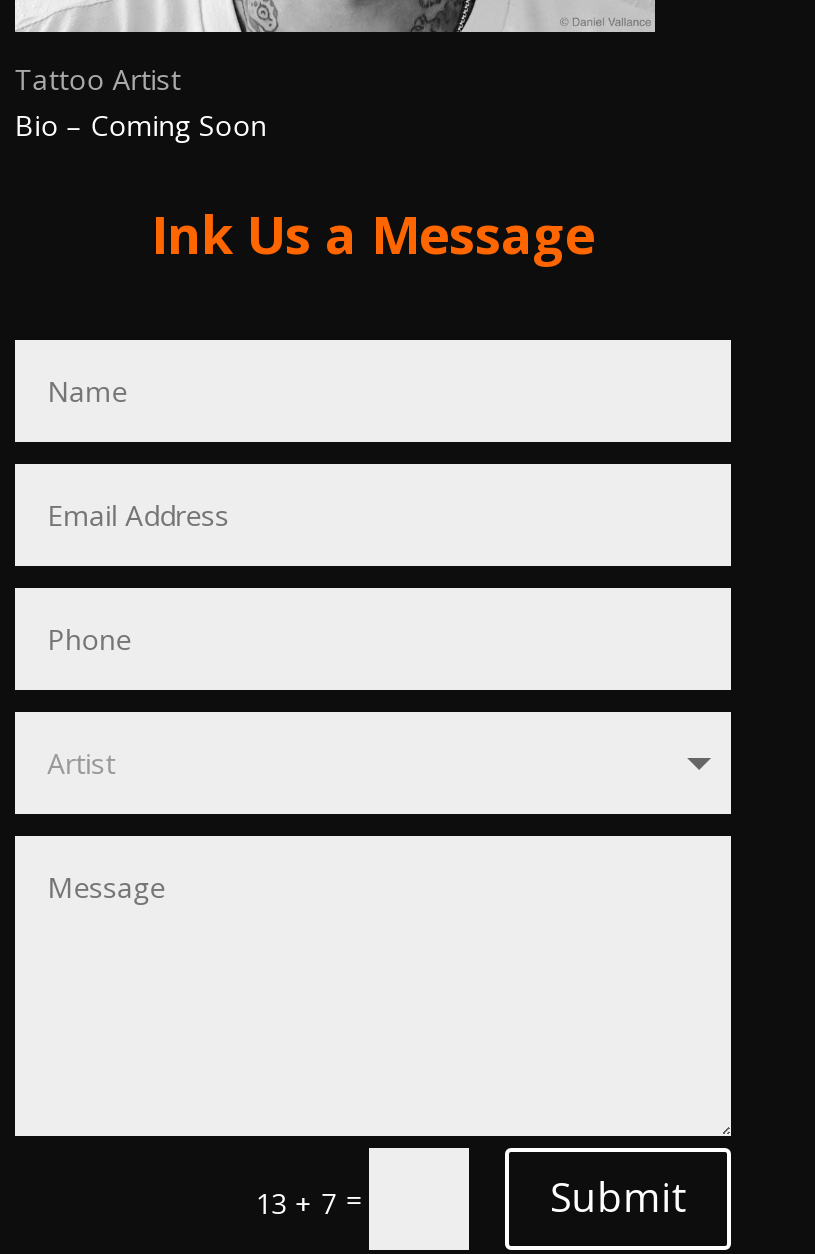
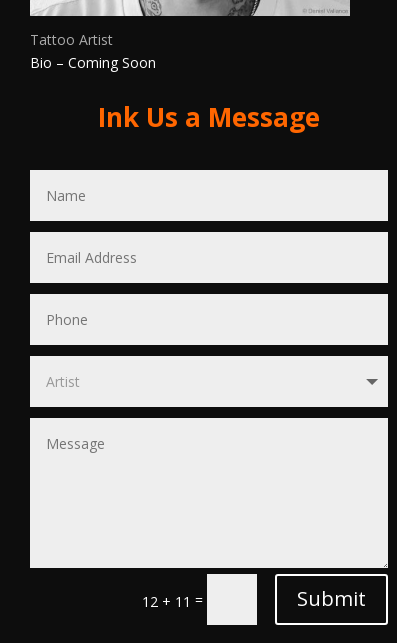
- 13 + 7 =
+ 12 + 11 =
